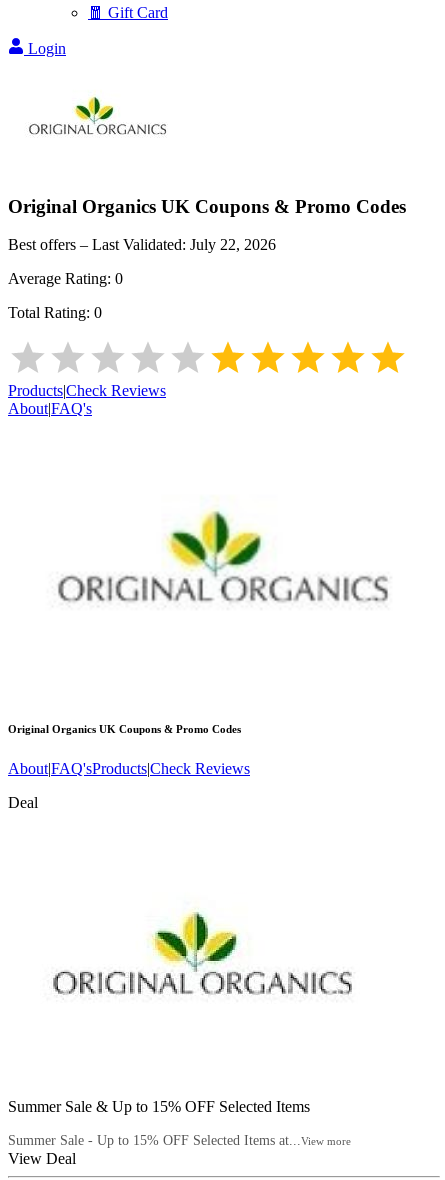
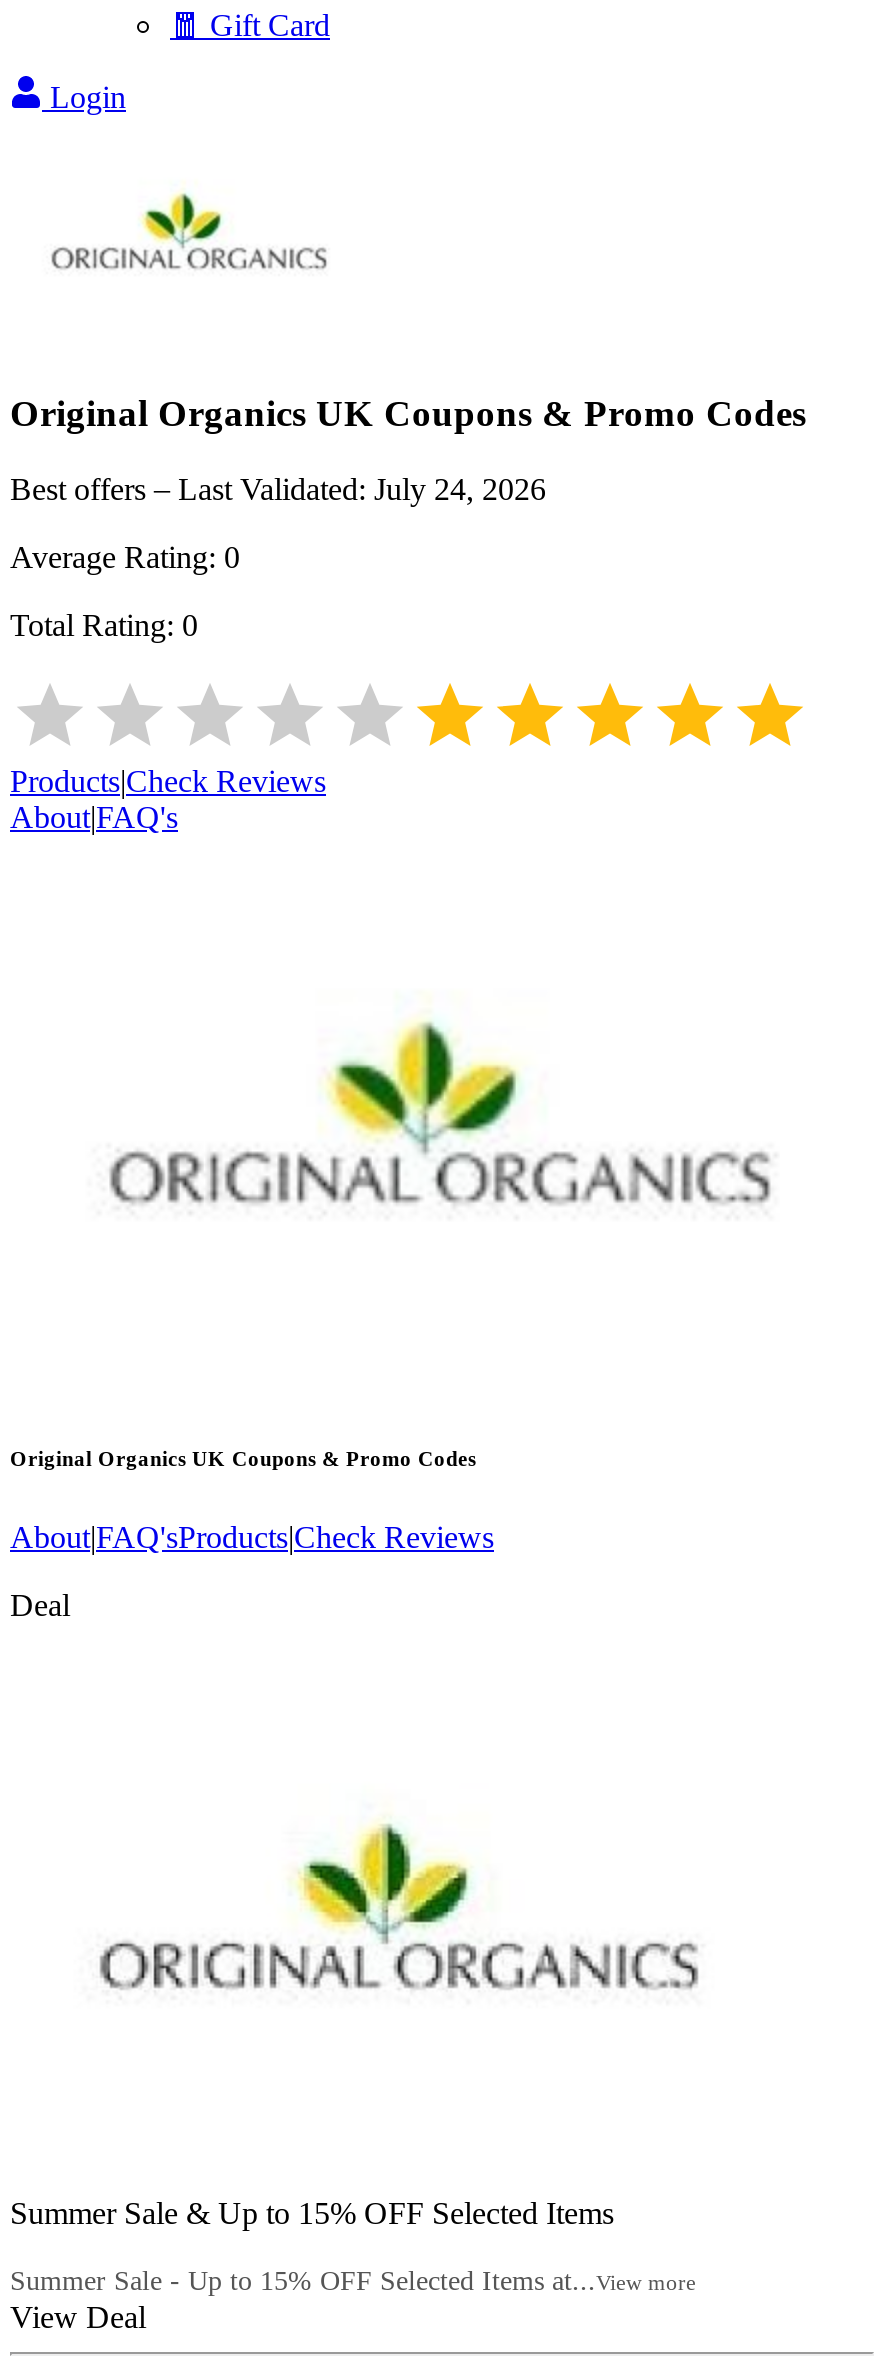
- Best offers – Last Validated: July 22, 2026
+ Best offers – Last Validated: July 24, 2026
